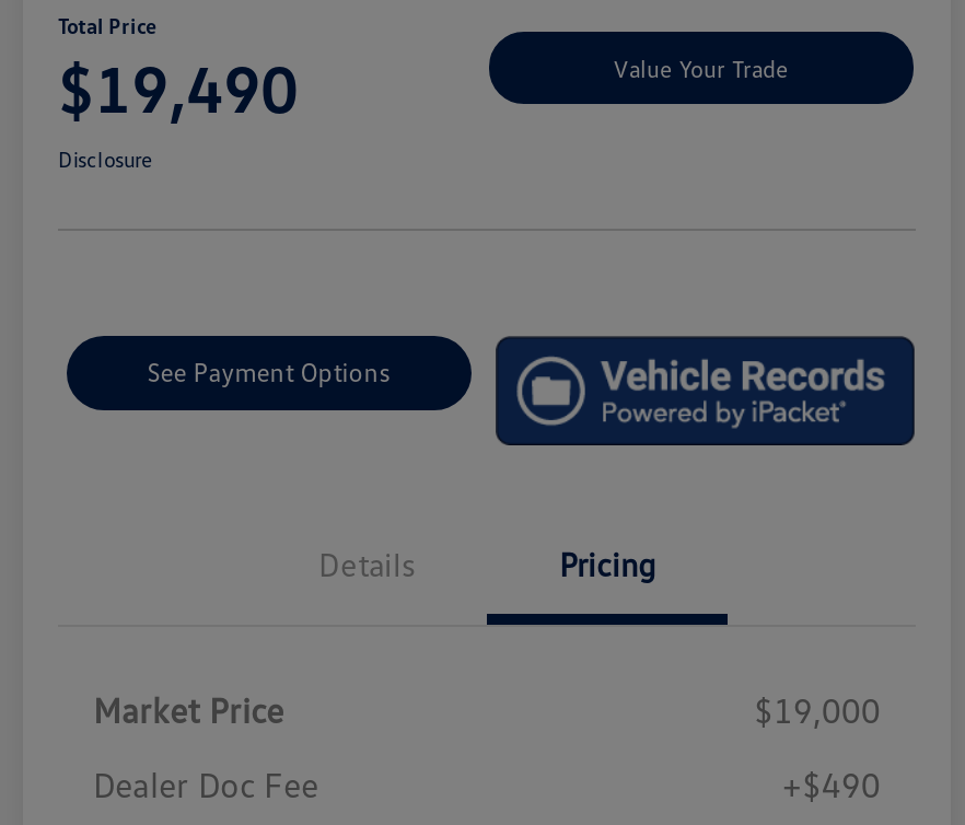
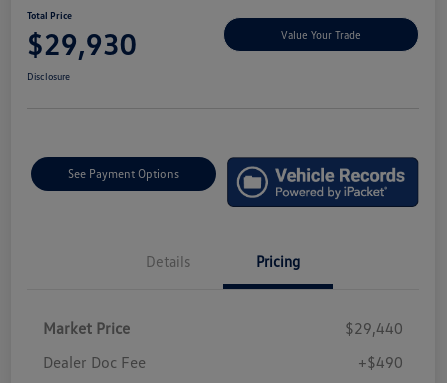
- $19,490
+ $29,930

- $19,000
+ $29,440
